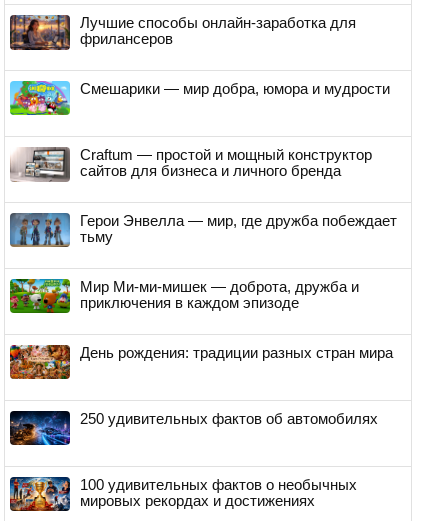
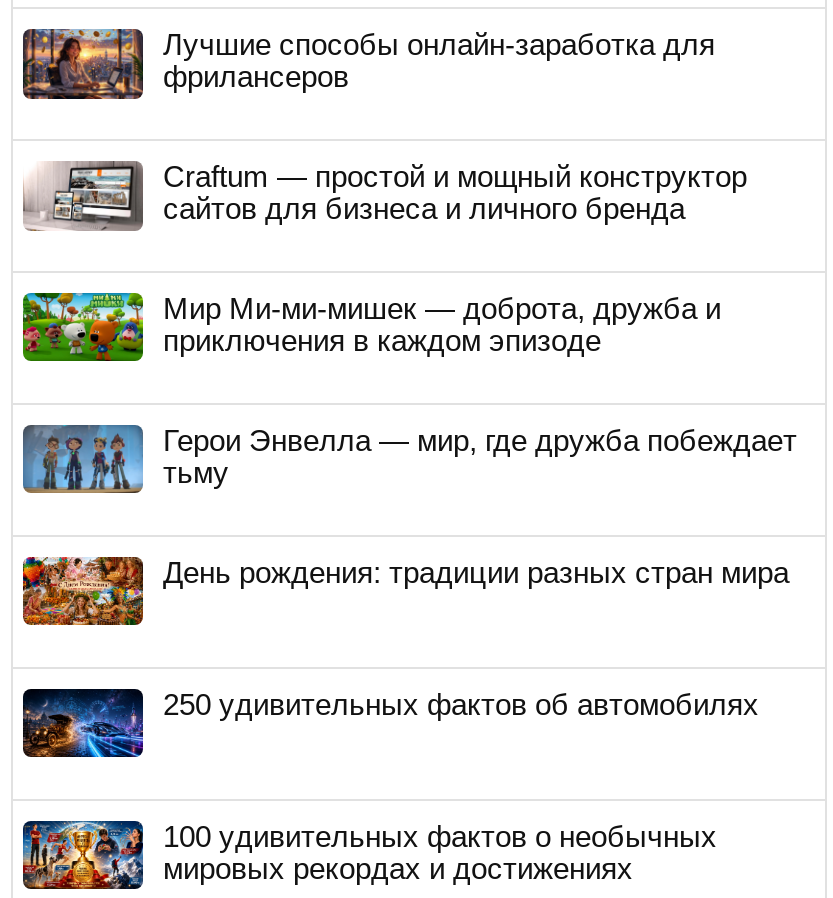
- [image]
- Смешарики — мир добра, юмора и мудрости

moved up: [image] | Мир Ми-ми-мишек — доброта, дружба и | приключения в каждом эпизоде
